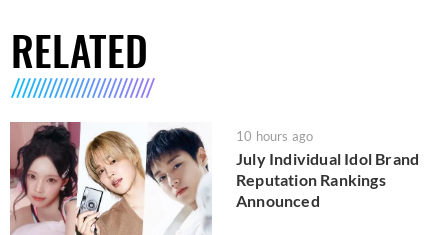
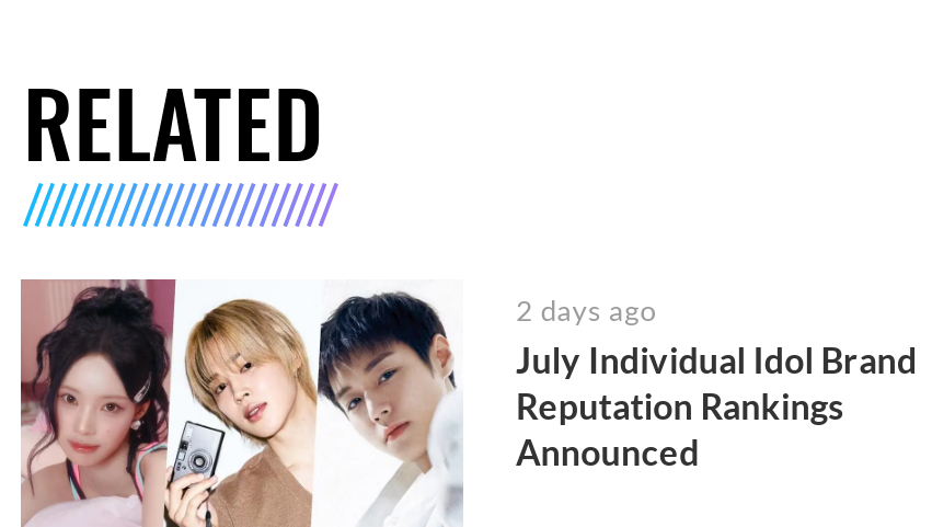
- 10 hours ago
+ 2 days ago
